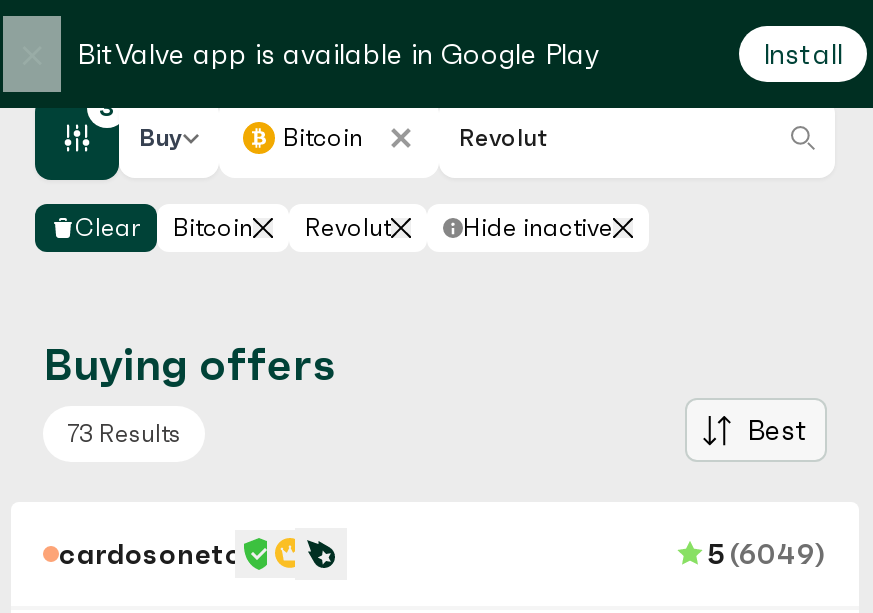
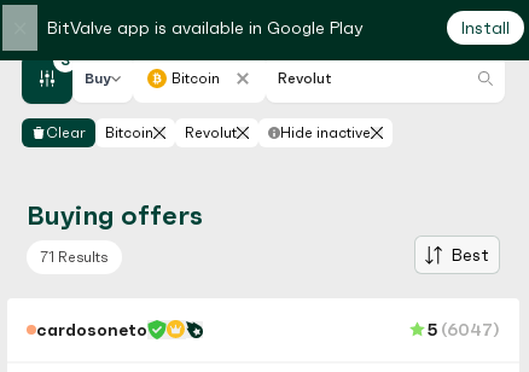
- 73 Results
+ 71 Results

- 5 (6049)
+ 5 (6047)
